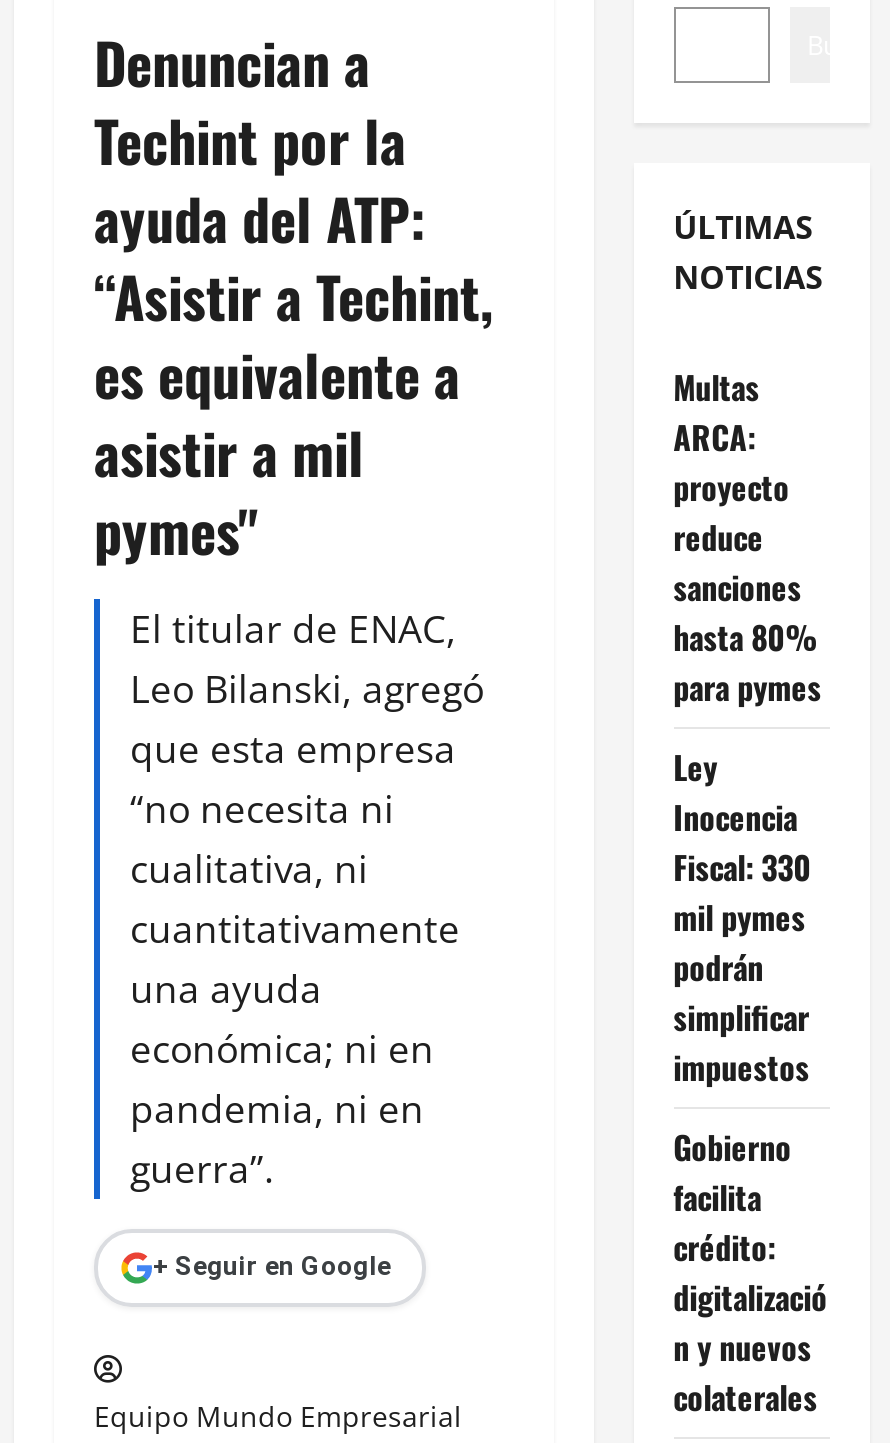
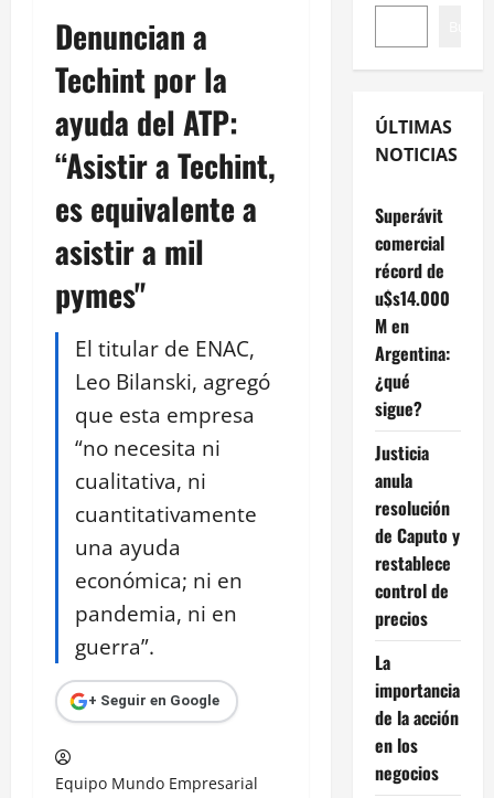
- Multas
- ARCA:
- proyecto
- reduce
- sanciones
- hasta 80%
- para pymes
+ Superávit
+ comercial
+ récord de
+ u$s14.000
+ M en
+ Argentina:
+ ¿qué
+ sigue?

- Ley
- Inocencia
- Fiscal: 330
- mil pymes
- podrán
- simplificar
- impuestos
+ Justicia
+ anula
+ resolución
+ de Caputo y
+ restablece
+ control de
+ precios

- Gobierno
- facilita
- crédito:
- digitalizació
- n y nuevos
- colaterales
+ La
+ importancia
+ de la acción
+ en los
+ negocios
